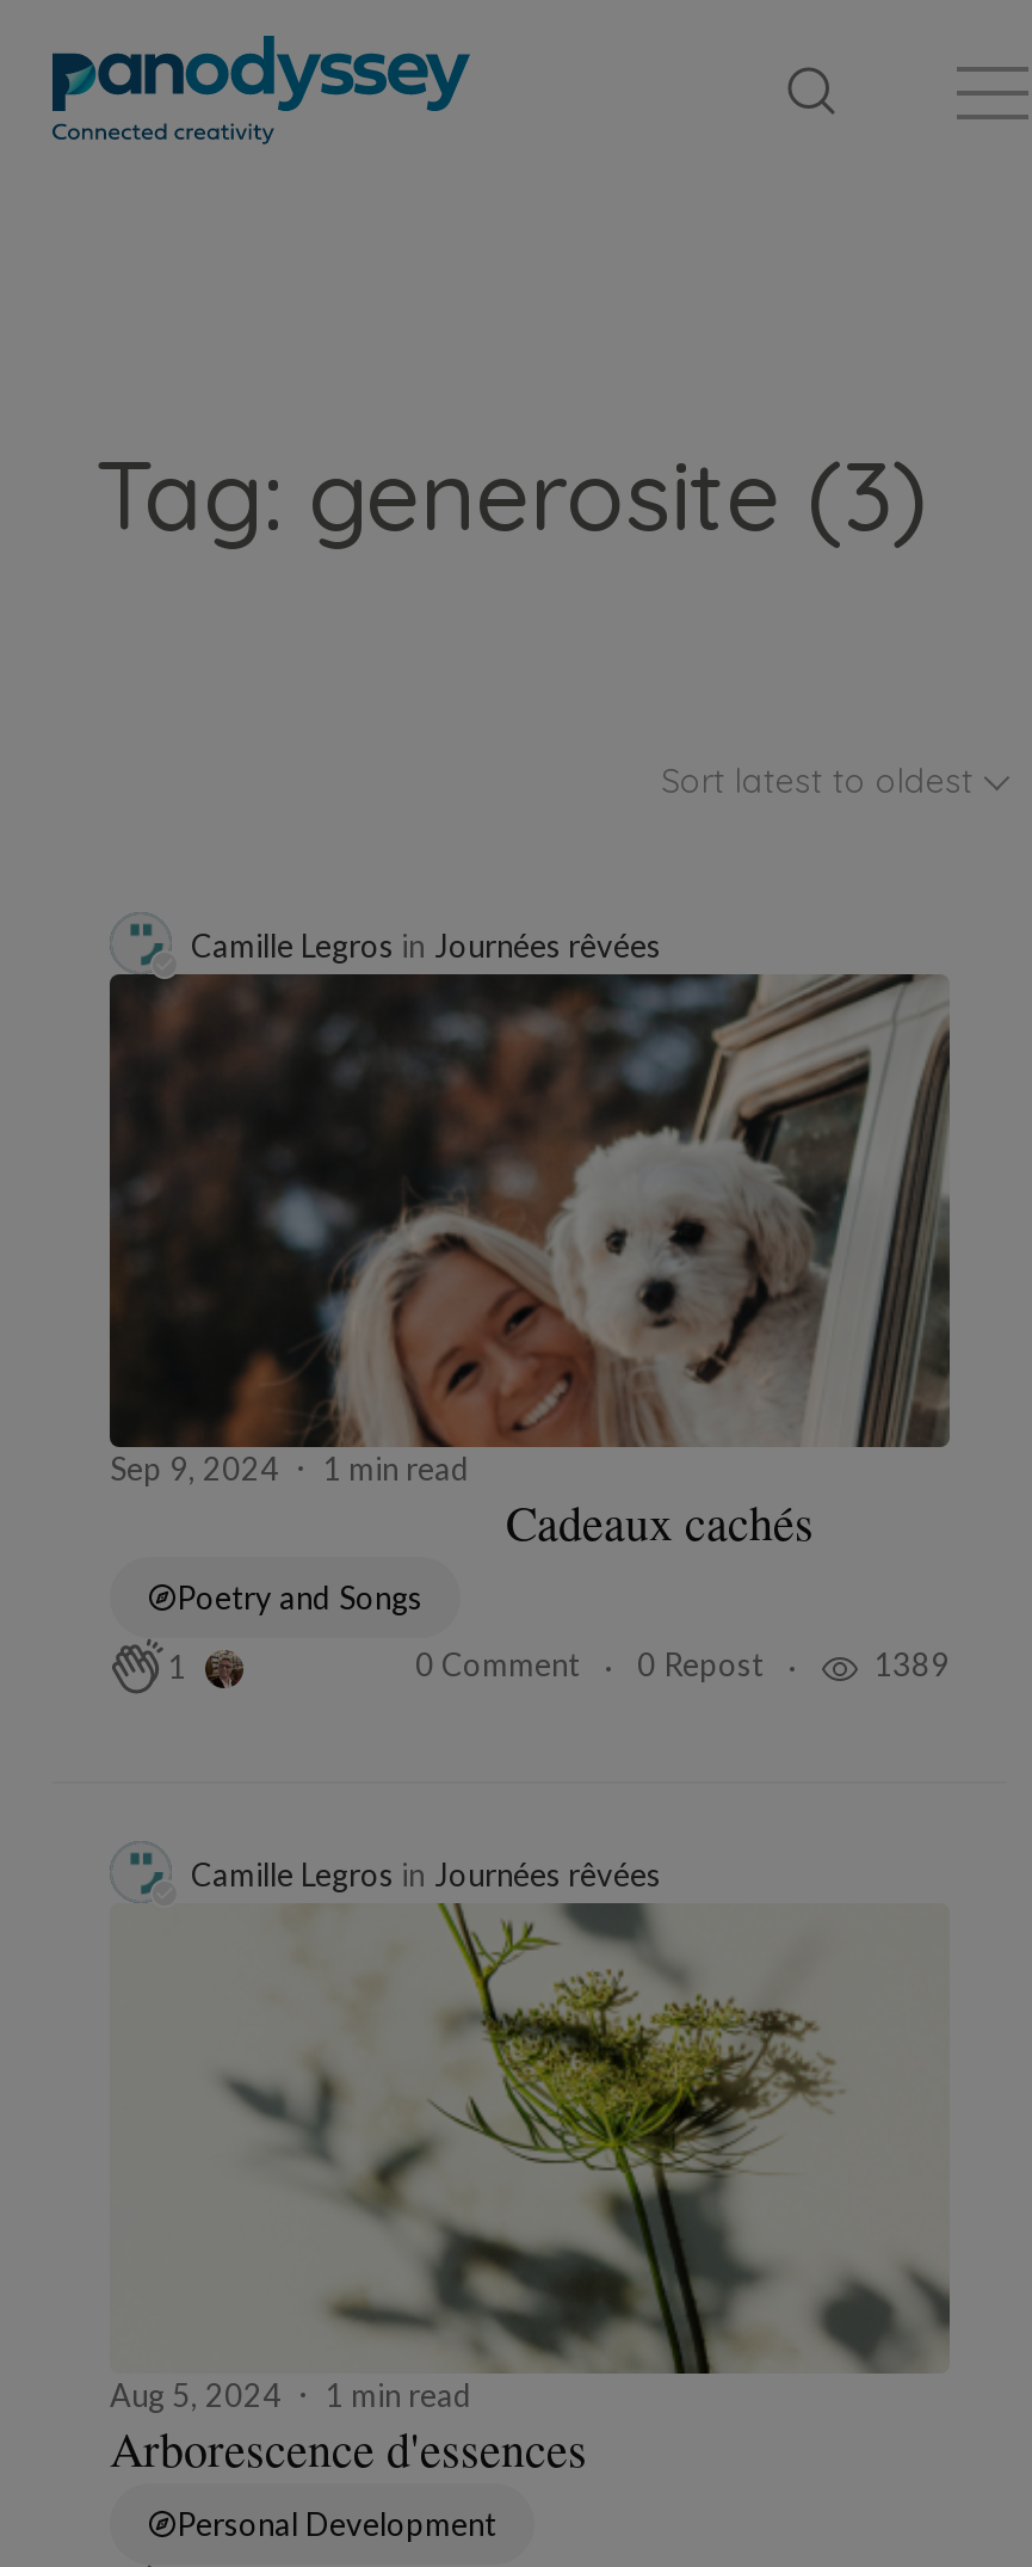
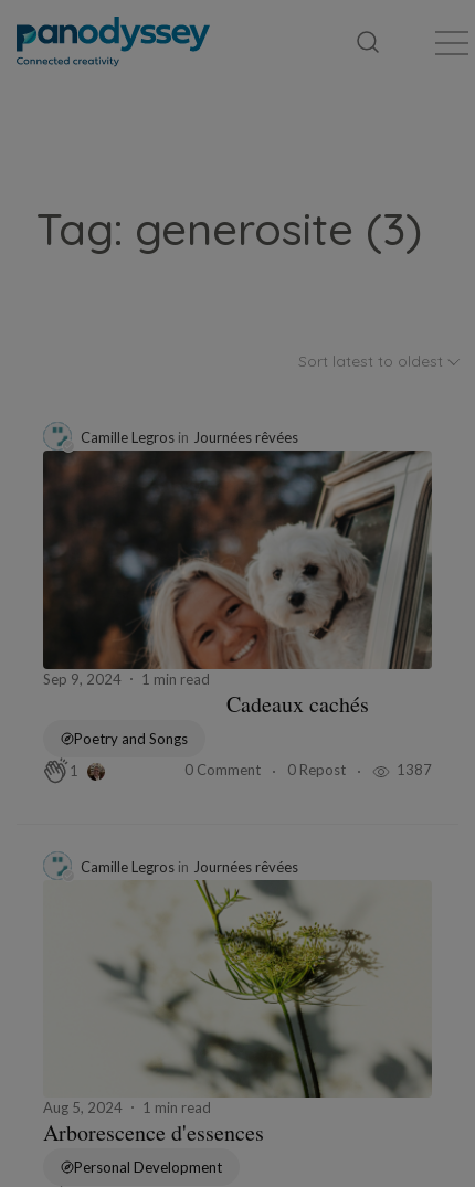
- 1389
+ 1387
